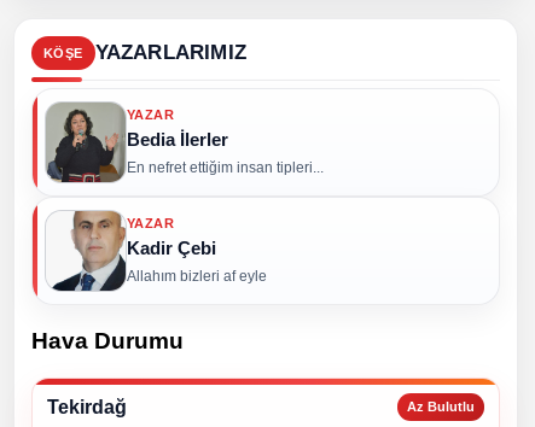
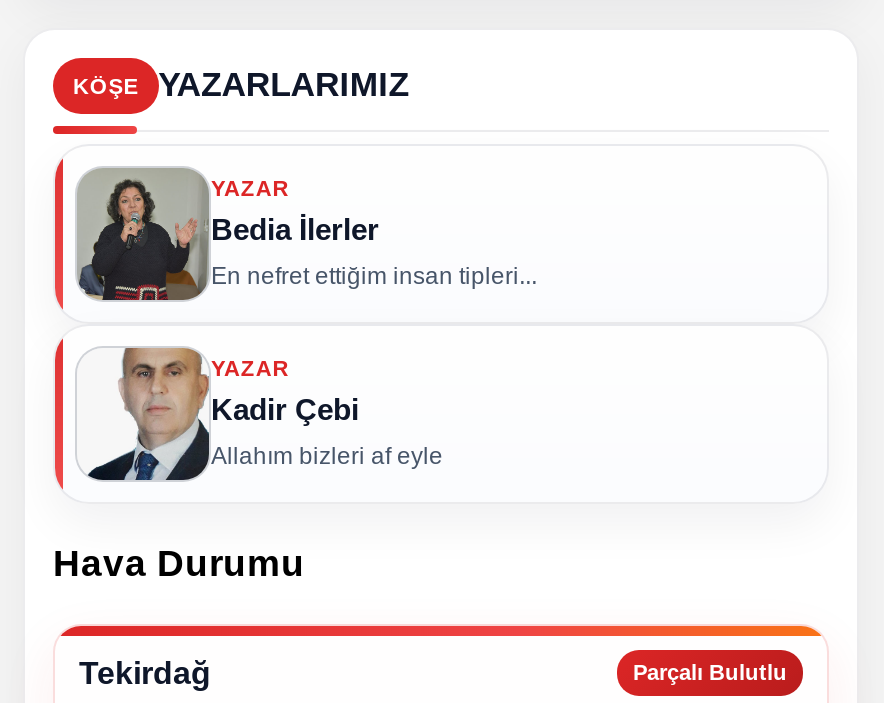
- Az Bulutlu
+ Parçalı Bulutlu
